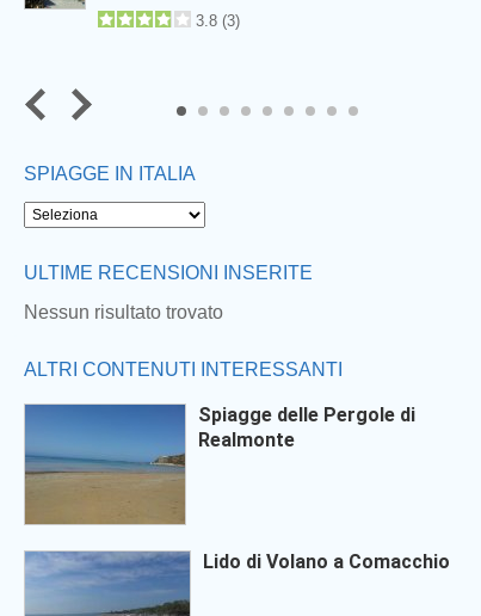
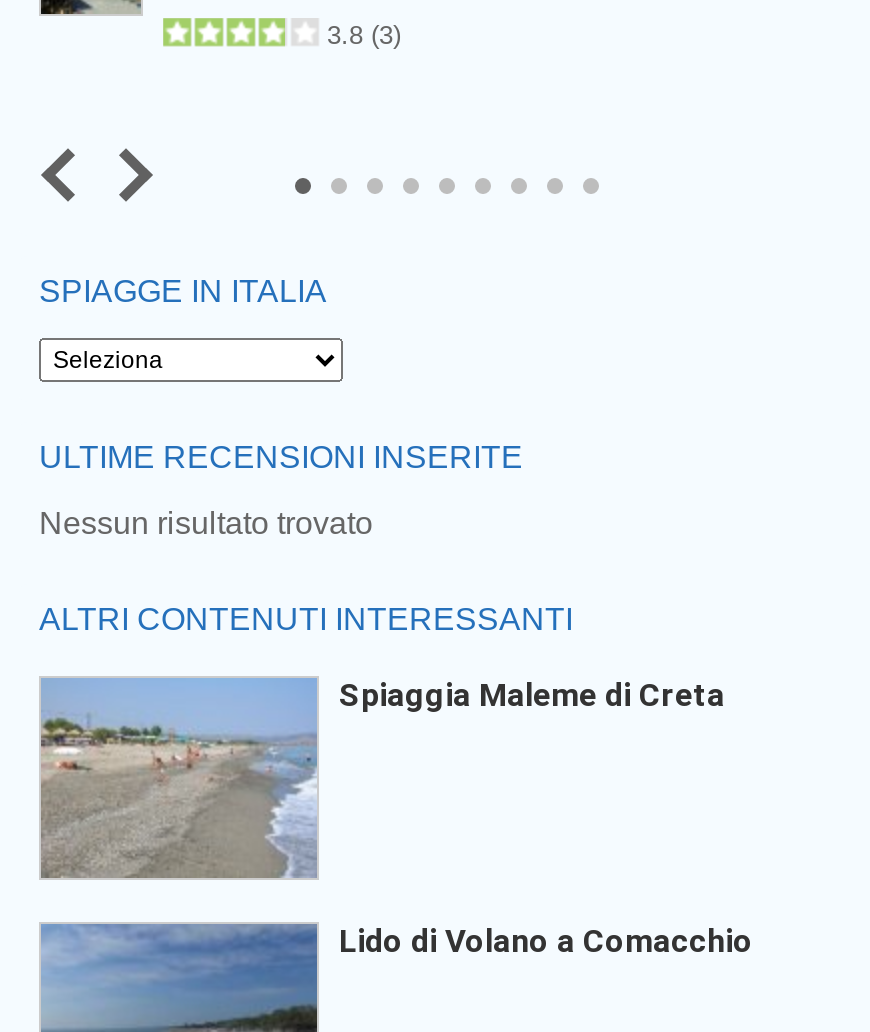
- [image]
- Spiagge delle Pergole di
- Realmonte
+ [image]
+ Spiaggia Maleme di Creta
